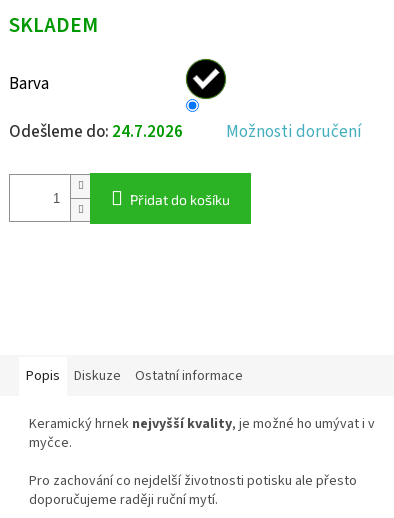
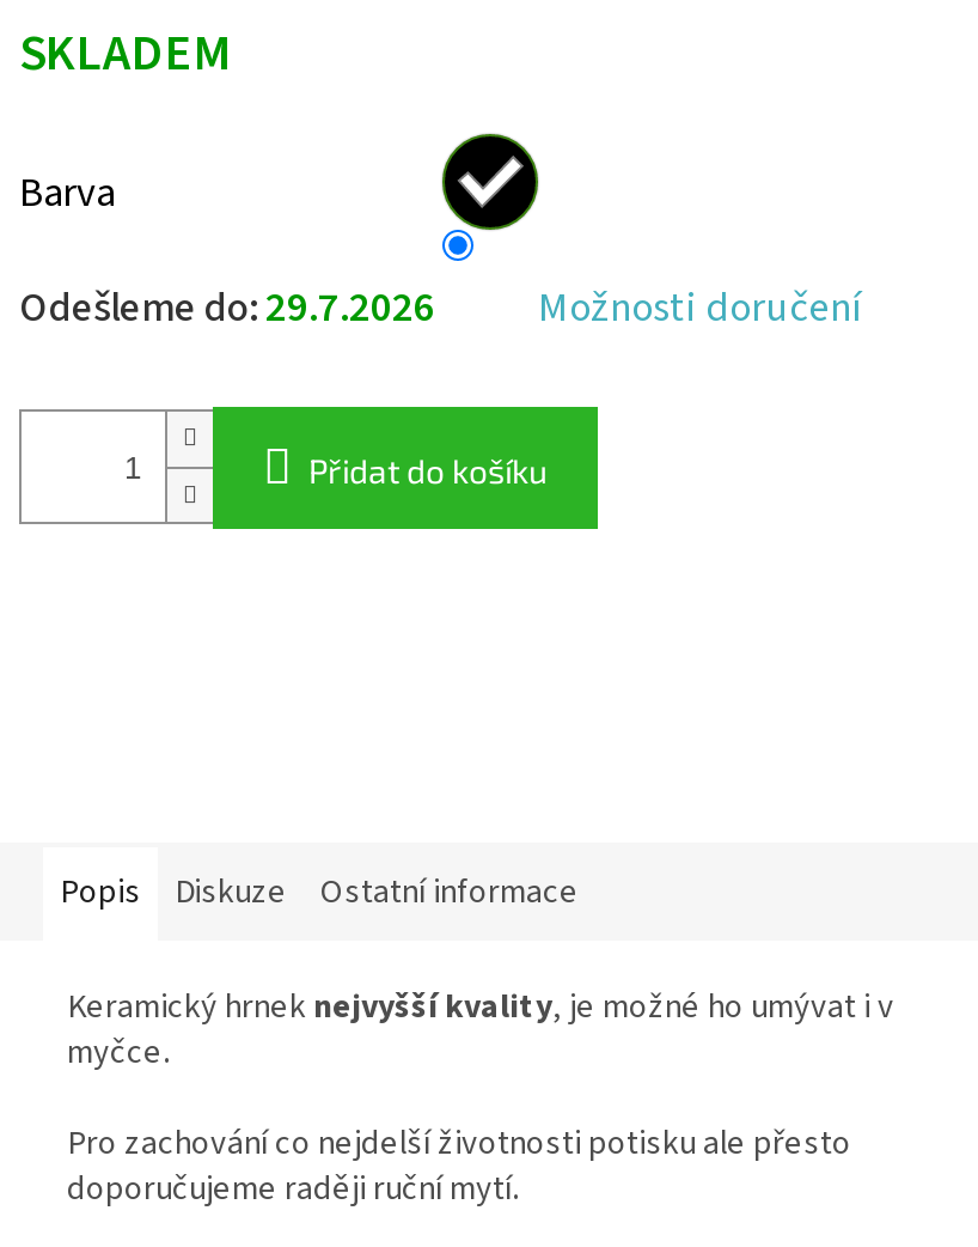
- Odešleme do: 24.7.2026 Možnosti doručení
+ Odešleme do: 29.7.2026 Možnosti doručení
